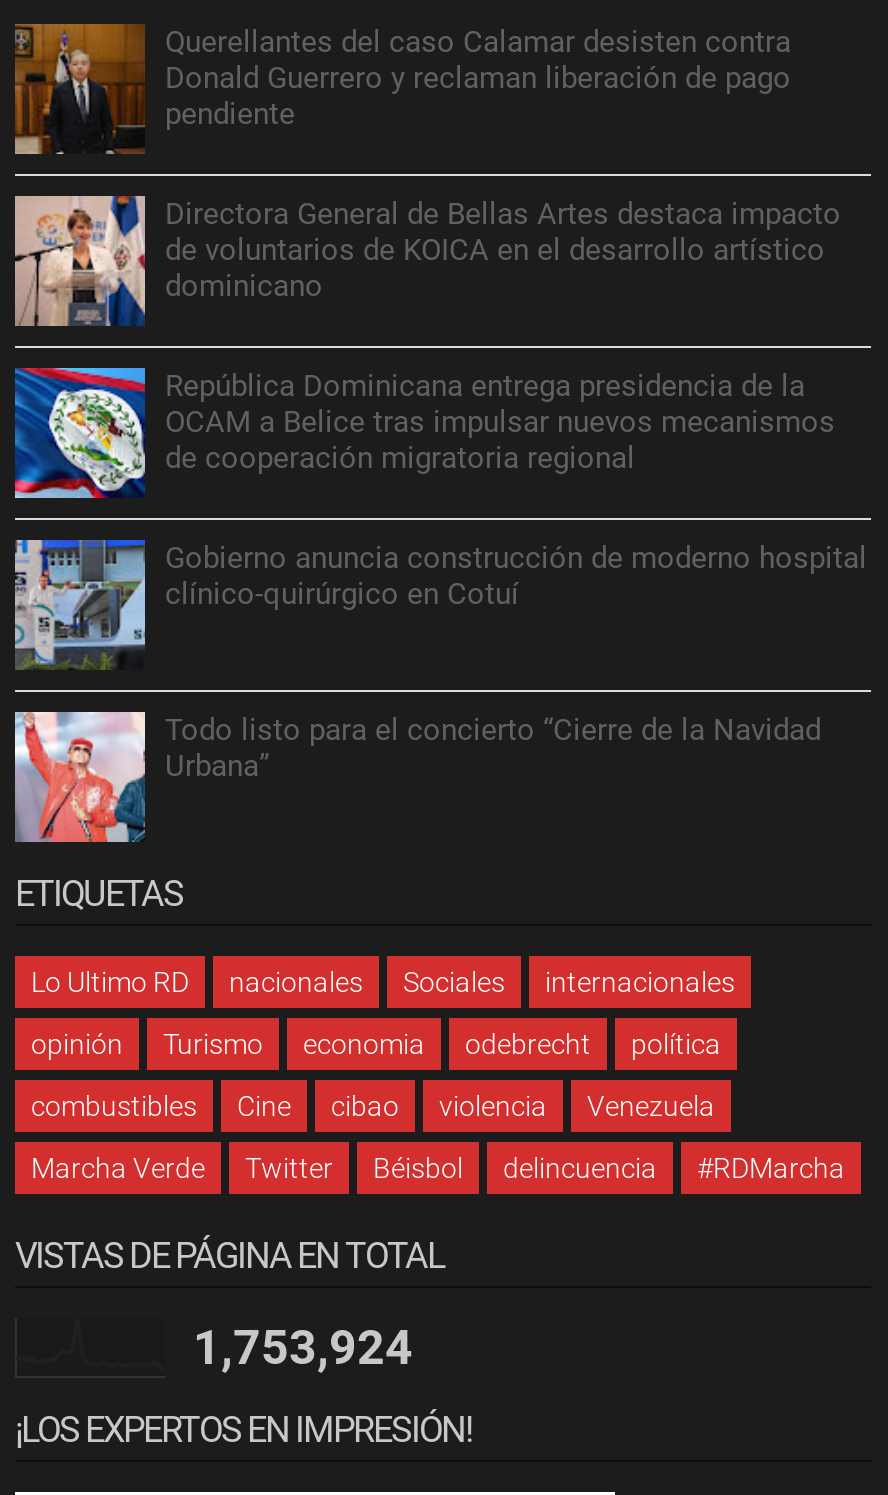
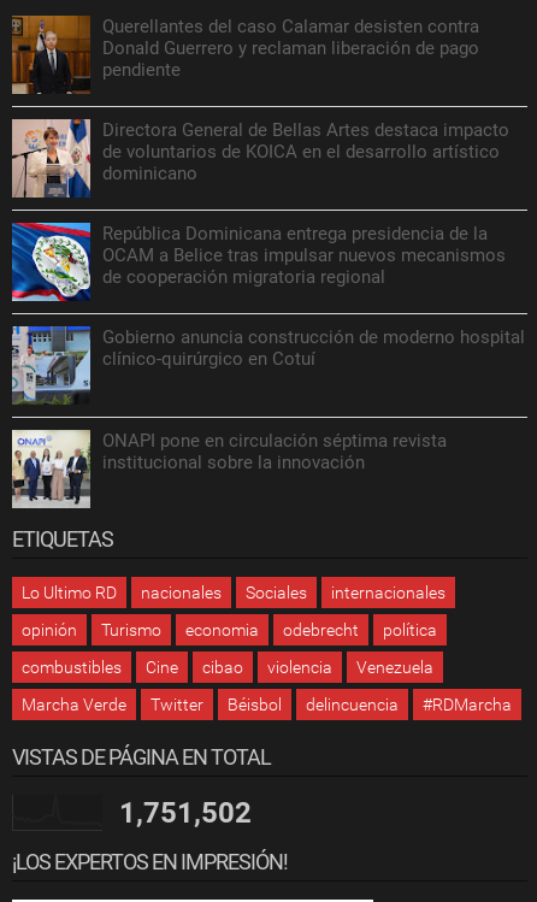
- [image]
- Todo listo para el concierto “Cierre de la Navidad
- Urbana”
+ [image]
+ ONAPI pone en circulación séptima revista
+ institucional sobre la innovación

- 1,753,924
+ 1,751,502
